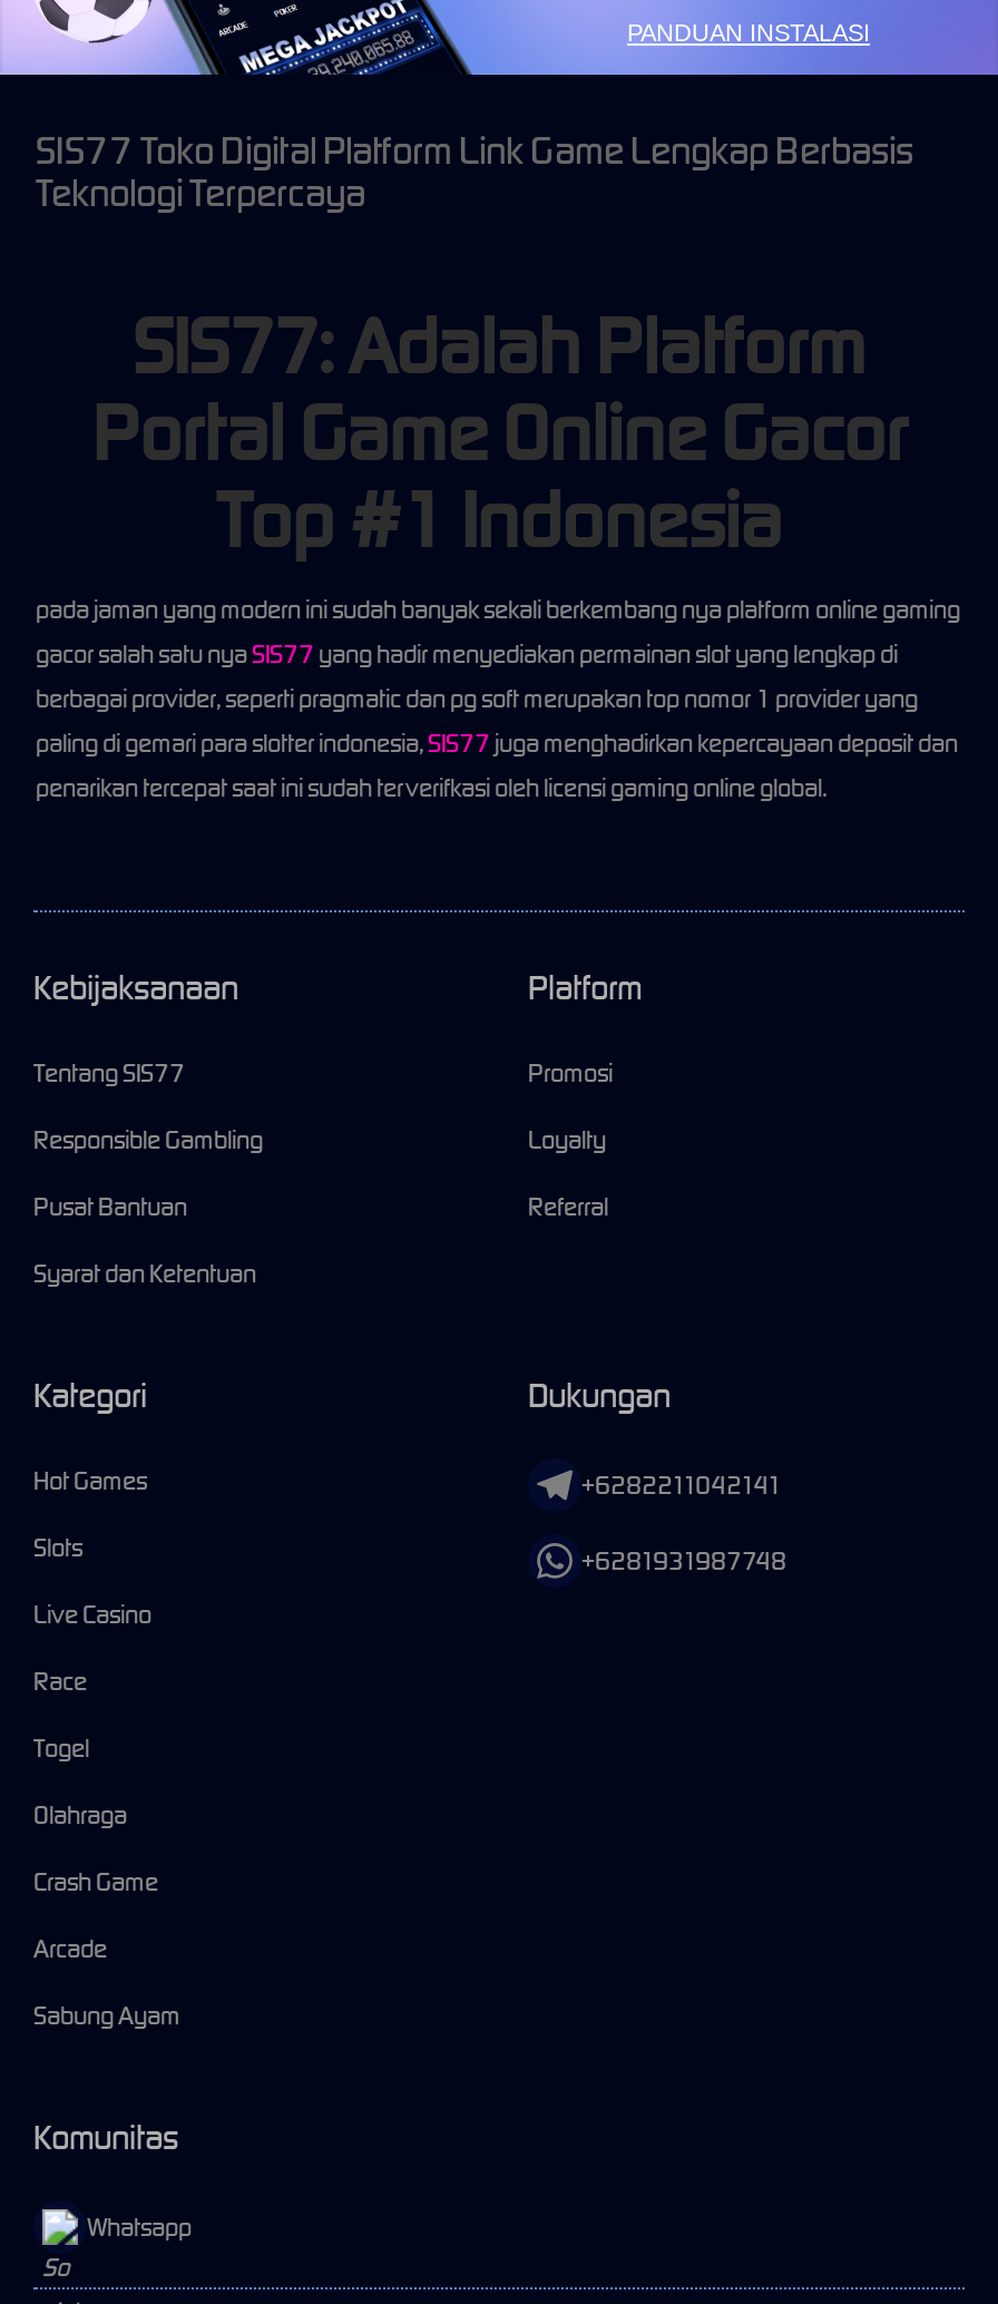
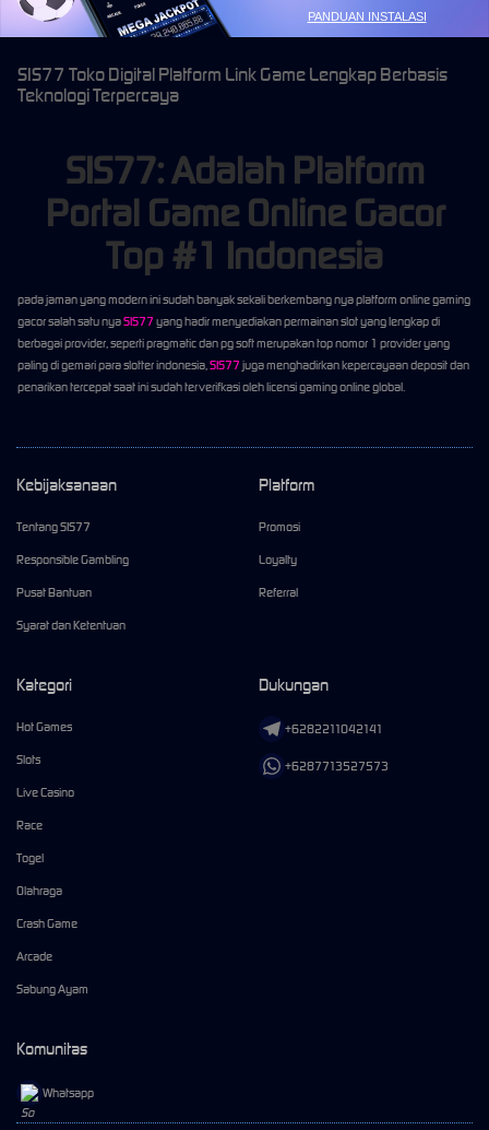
- +6281931987748
+ +6287713527573
